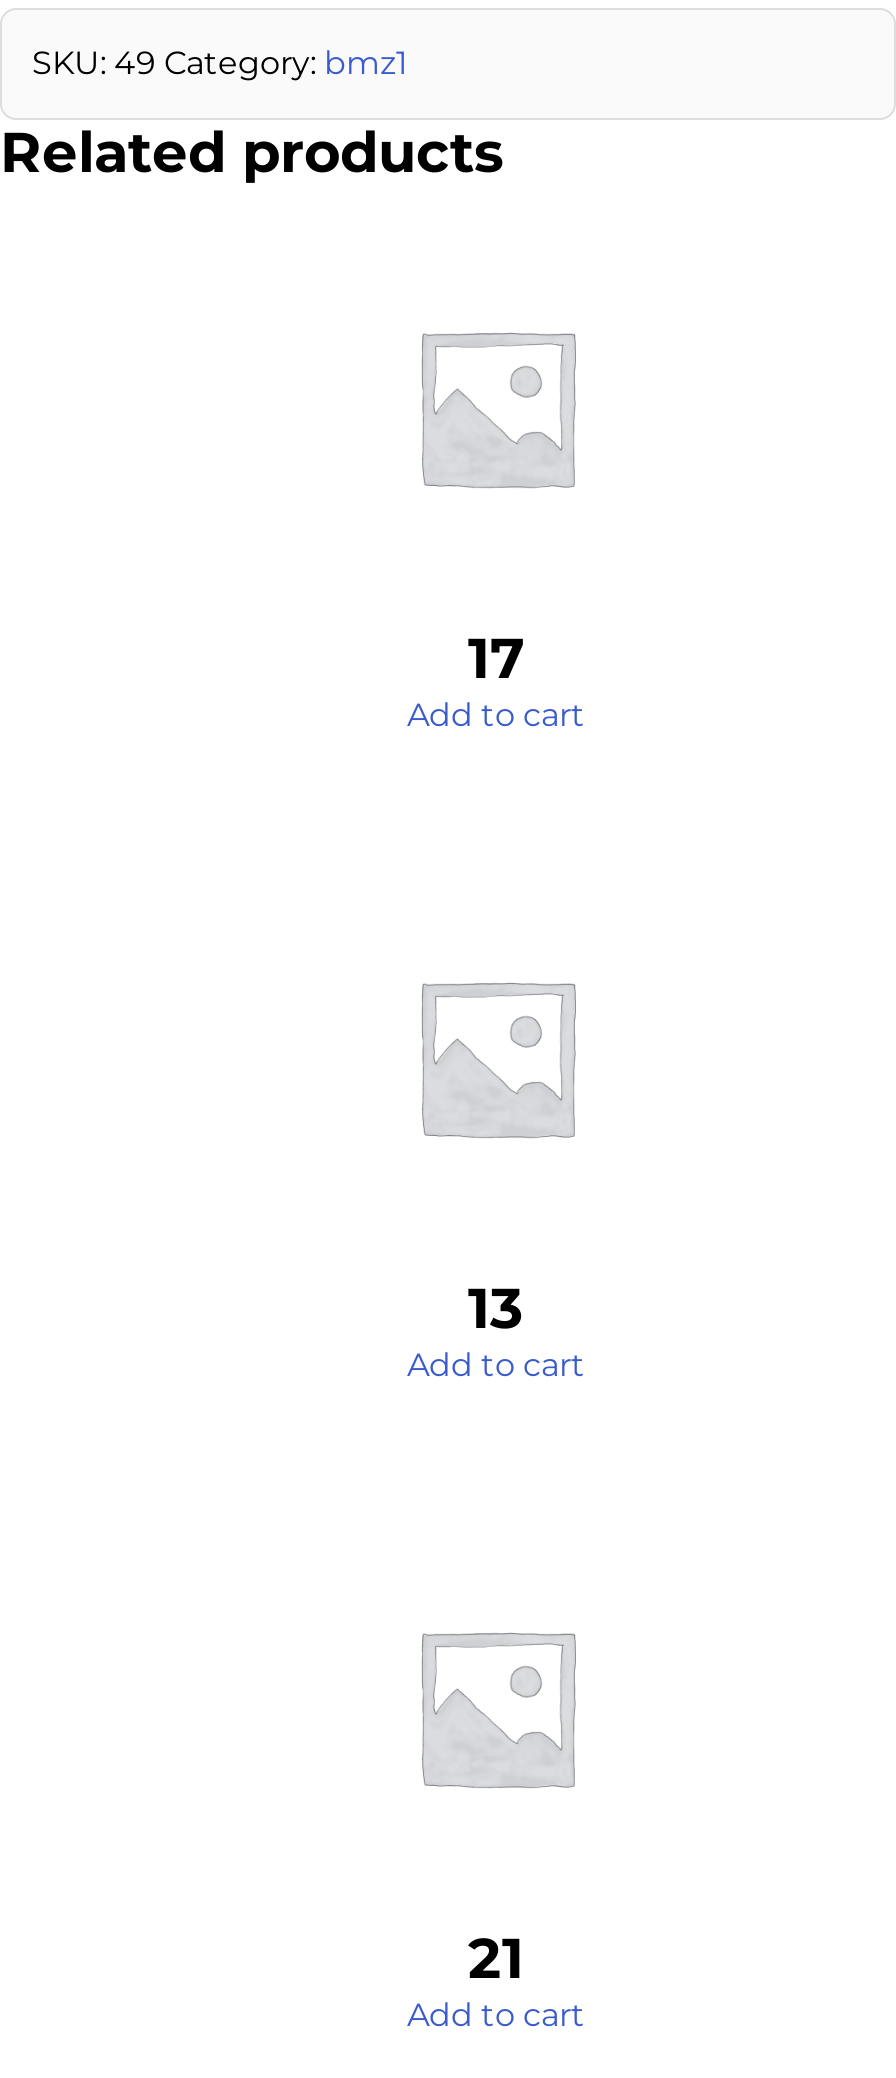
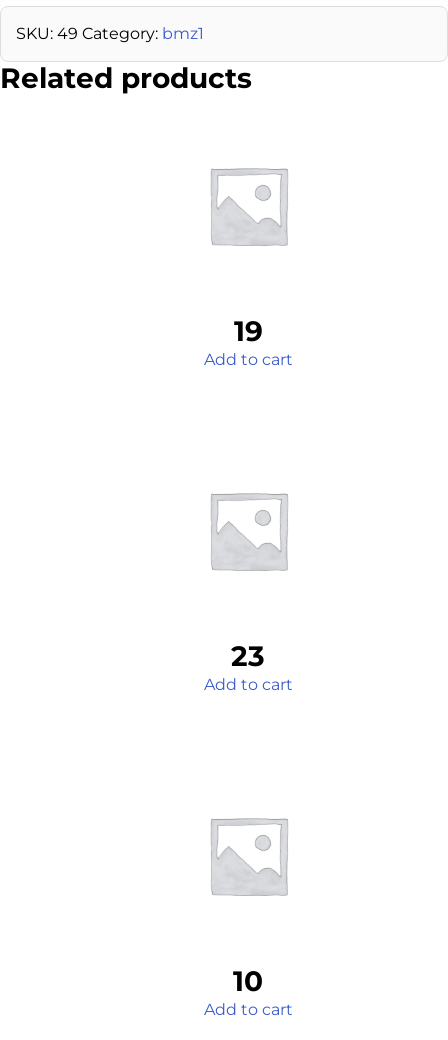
- 17
+ 19

- 13
+ 23

- 21
+ 10
